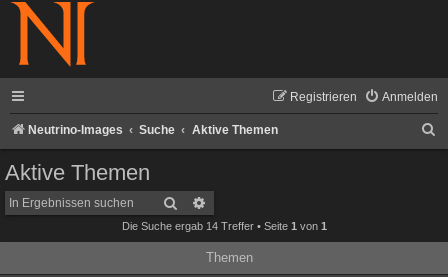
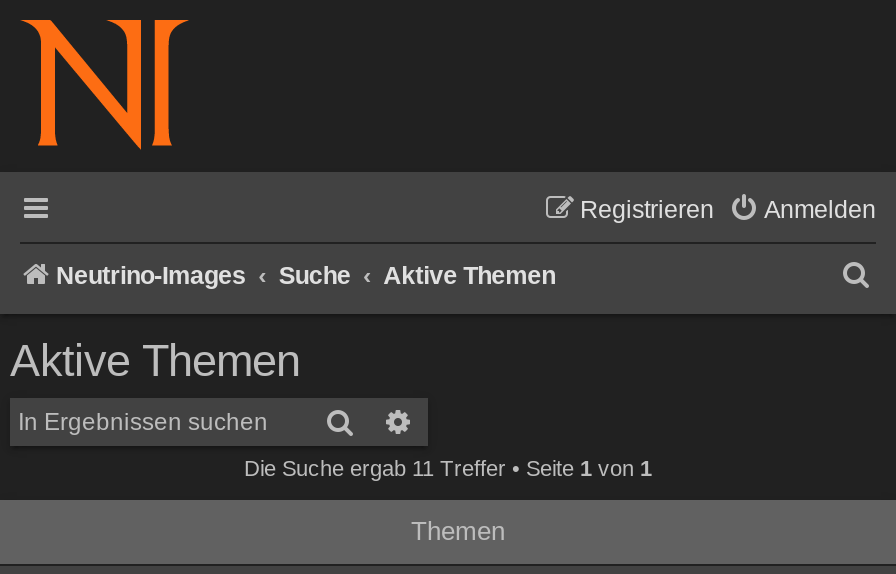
- Die Suche ergab 14 Treffer • Seite 1 von 1
+ Die Suche ergab 11 Treffer • Seite 1 von 1
